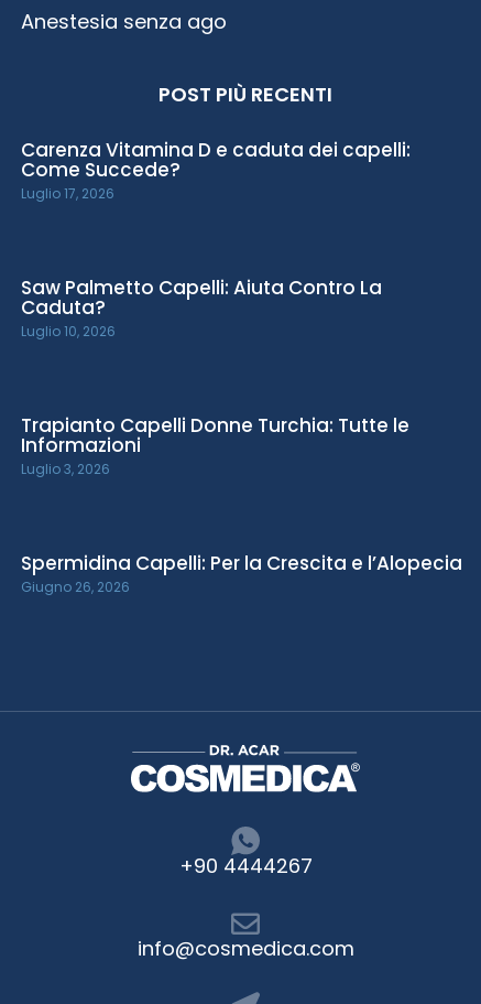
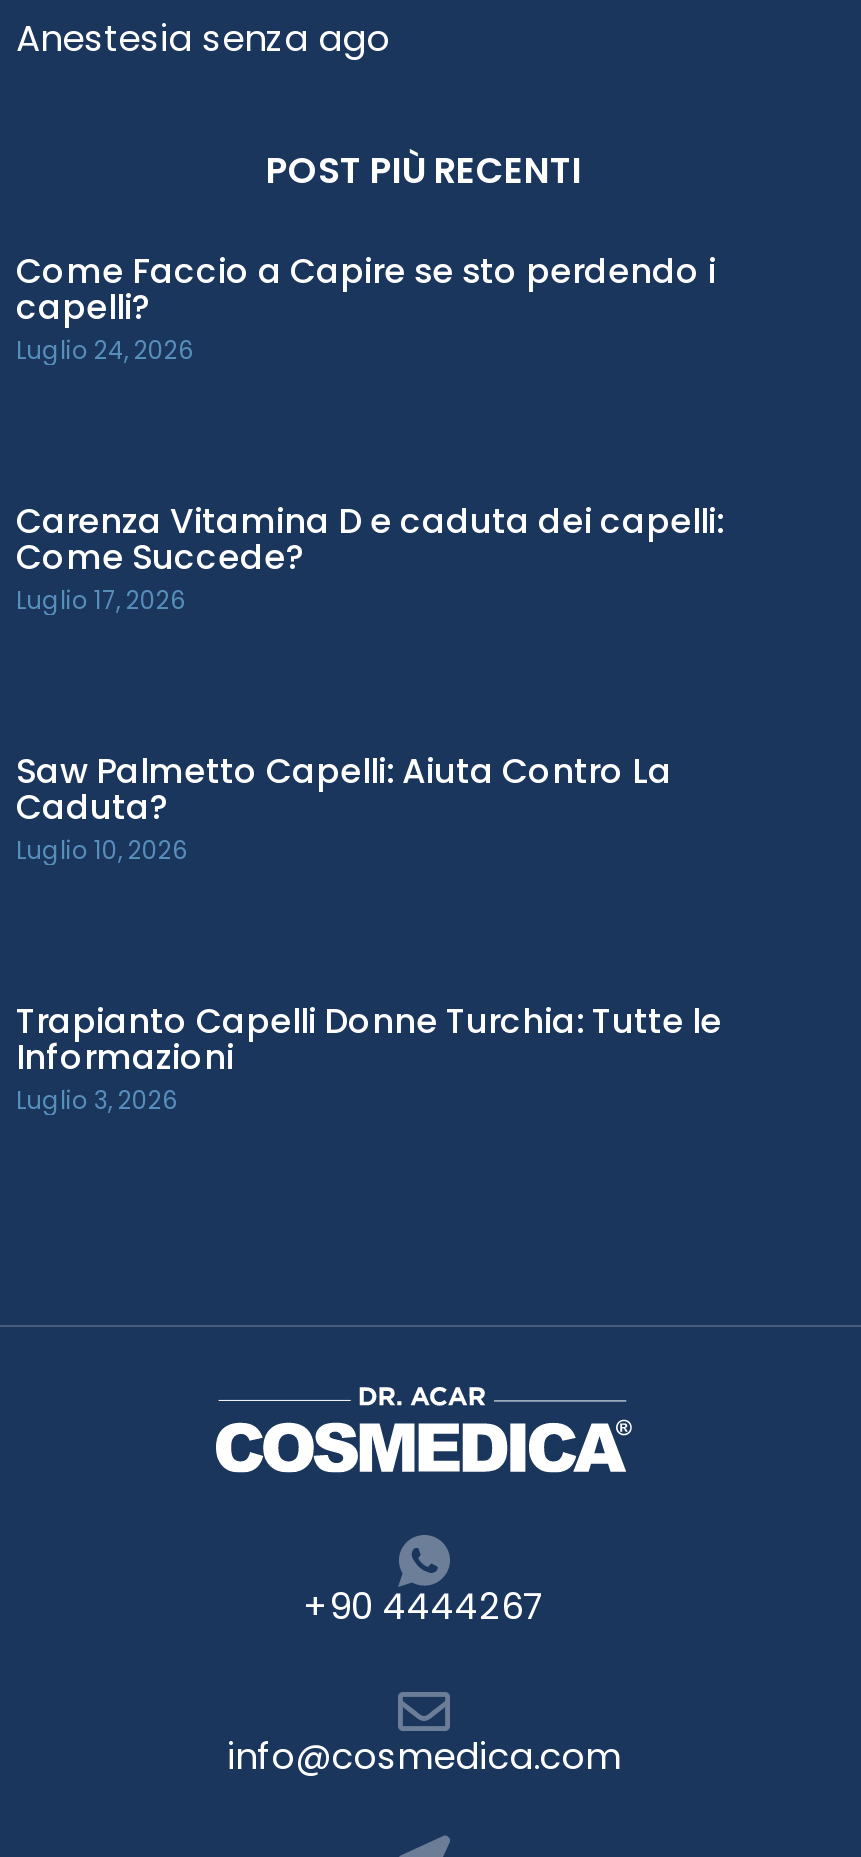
+ Come Faccio a Capire se sto perdendo i
+ capelli?
+ Luglio 24, 2026

moved down: Carenza Vitamina D e caduta dei capelli: | Come Succede? | Luglio 17, 2026 | ... | Informazioni | Luglio 3, 2026

- Spermidina Capelli: Per la Crescita e l’Alopecia
- Giugno 26, 2026
